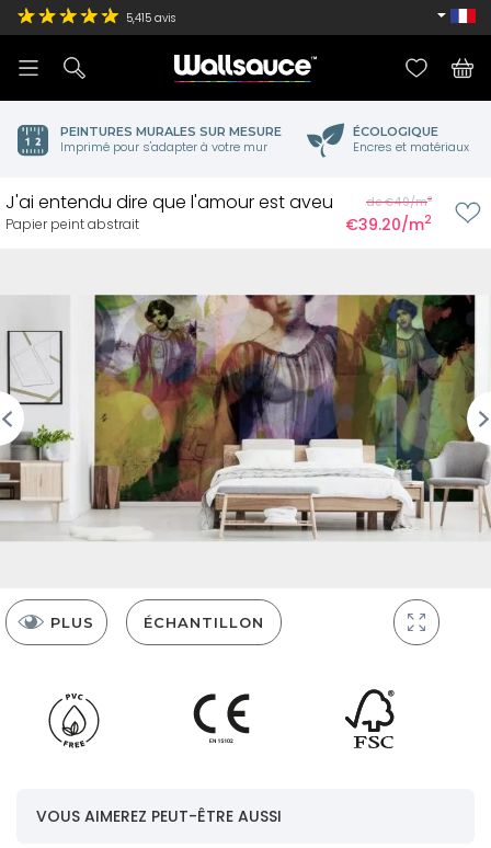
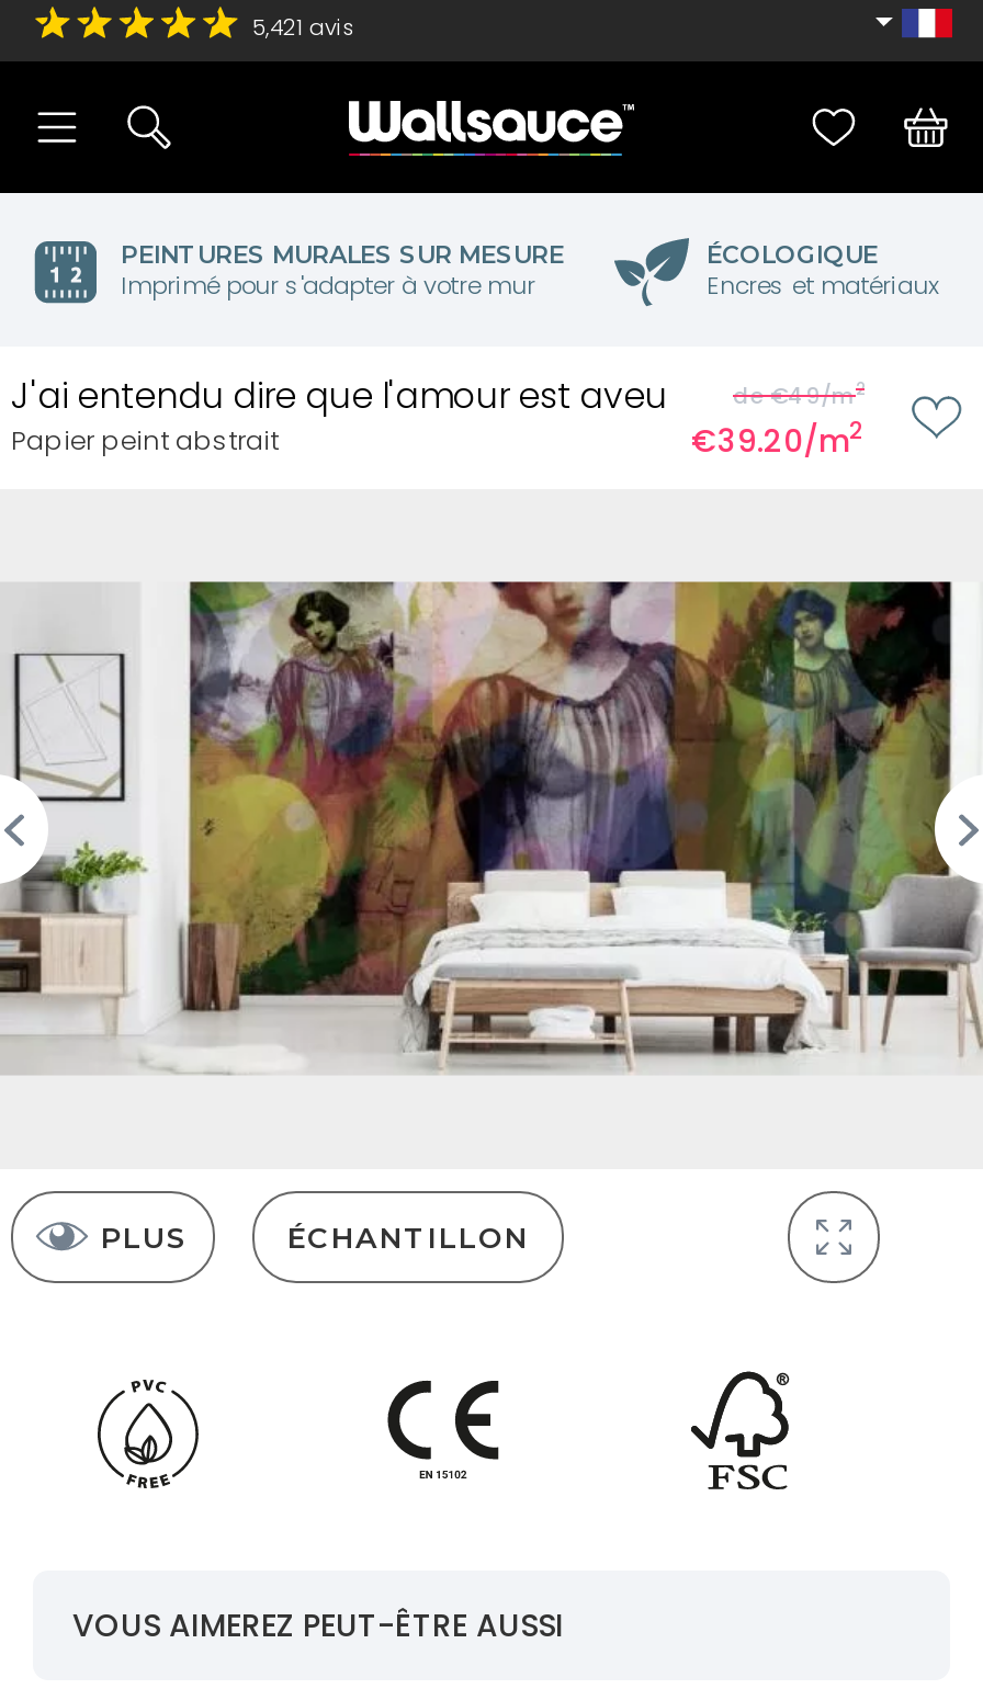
- 5,415 avis
+ 5,421 avis
